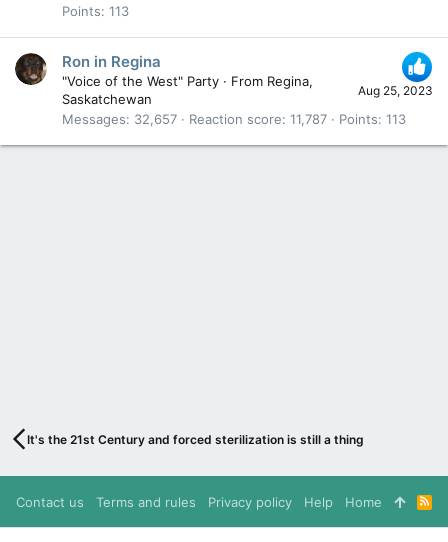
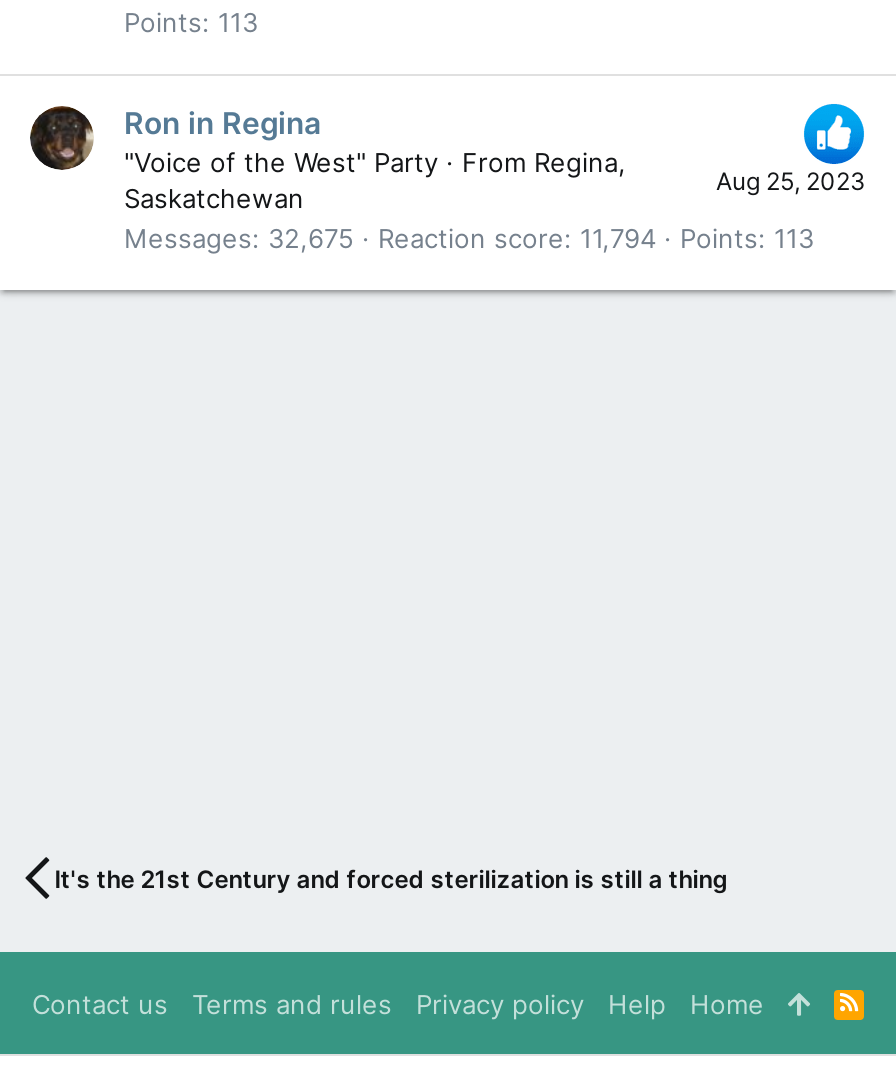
- Messages 32,657
+ Messages 32,675

- Reaction score 11,787
+ Reaction score 11,794
